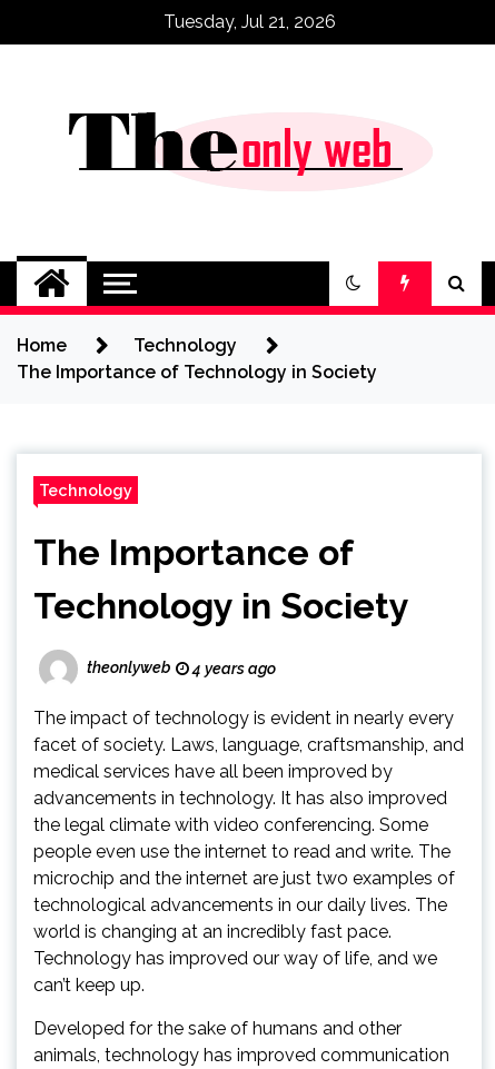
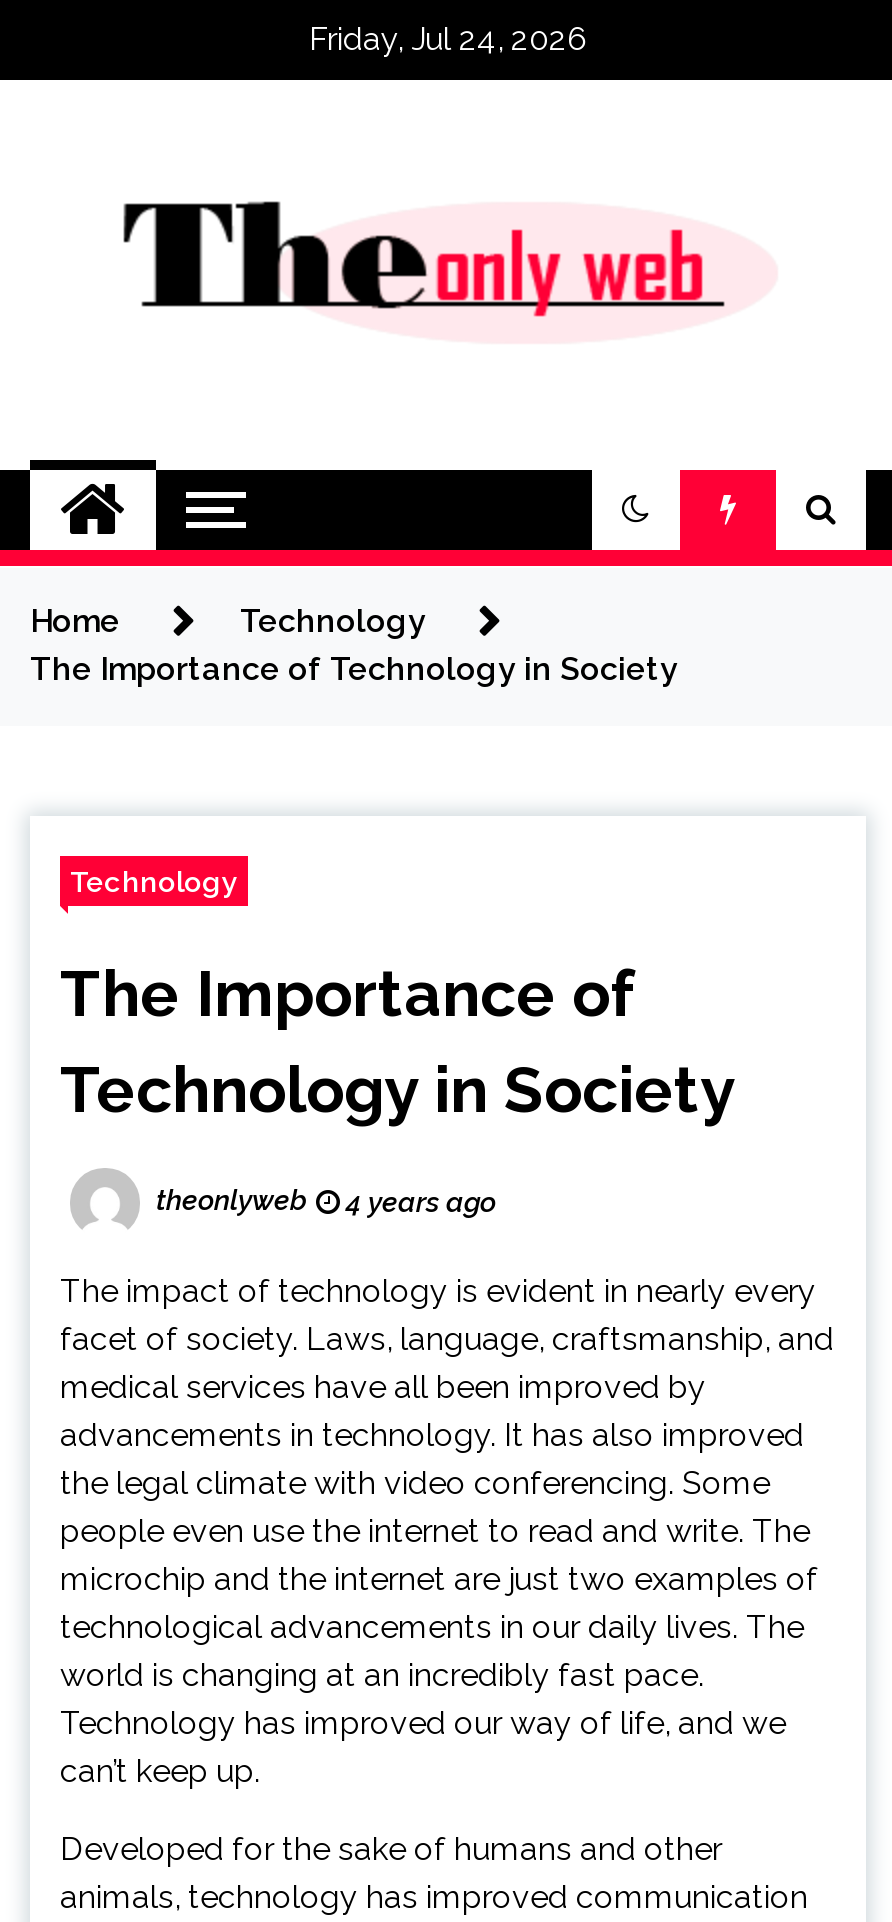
- Tuesday, Jul 21, 2026
+ Friday, Jul 24, 2026
